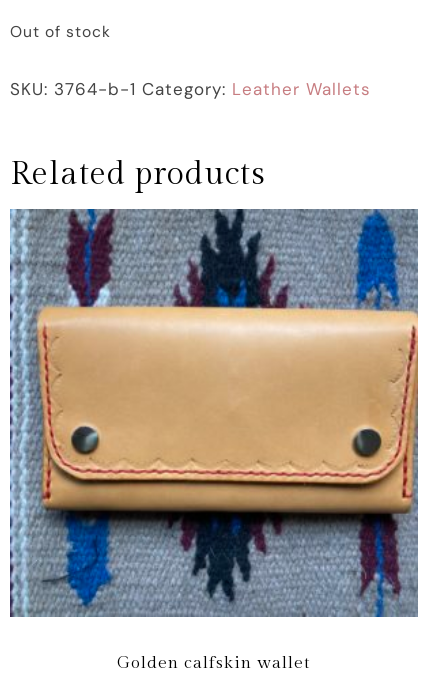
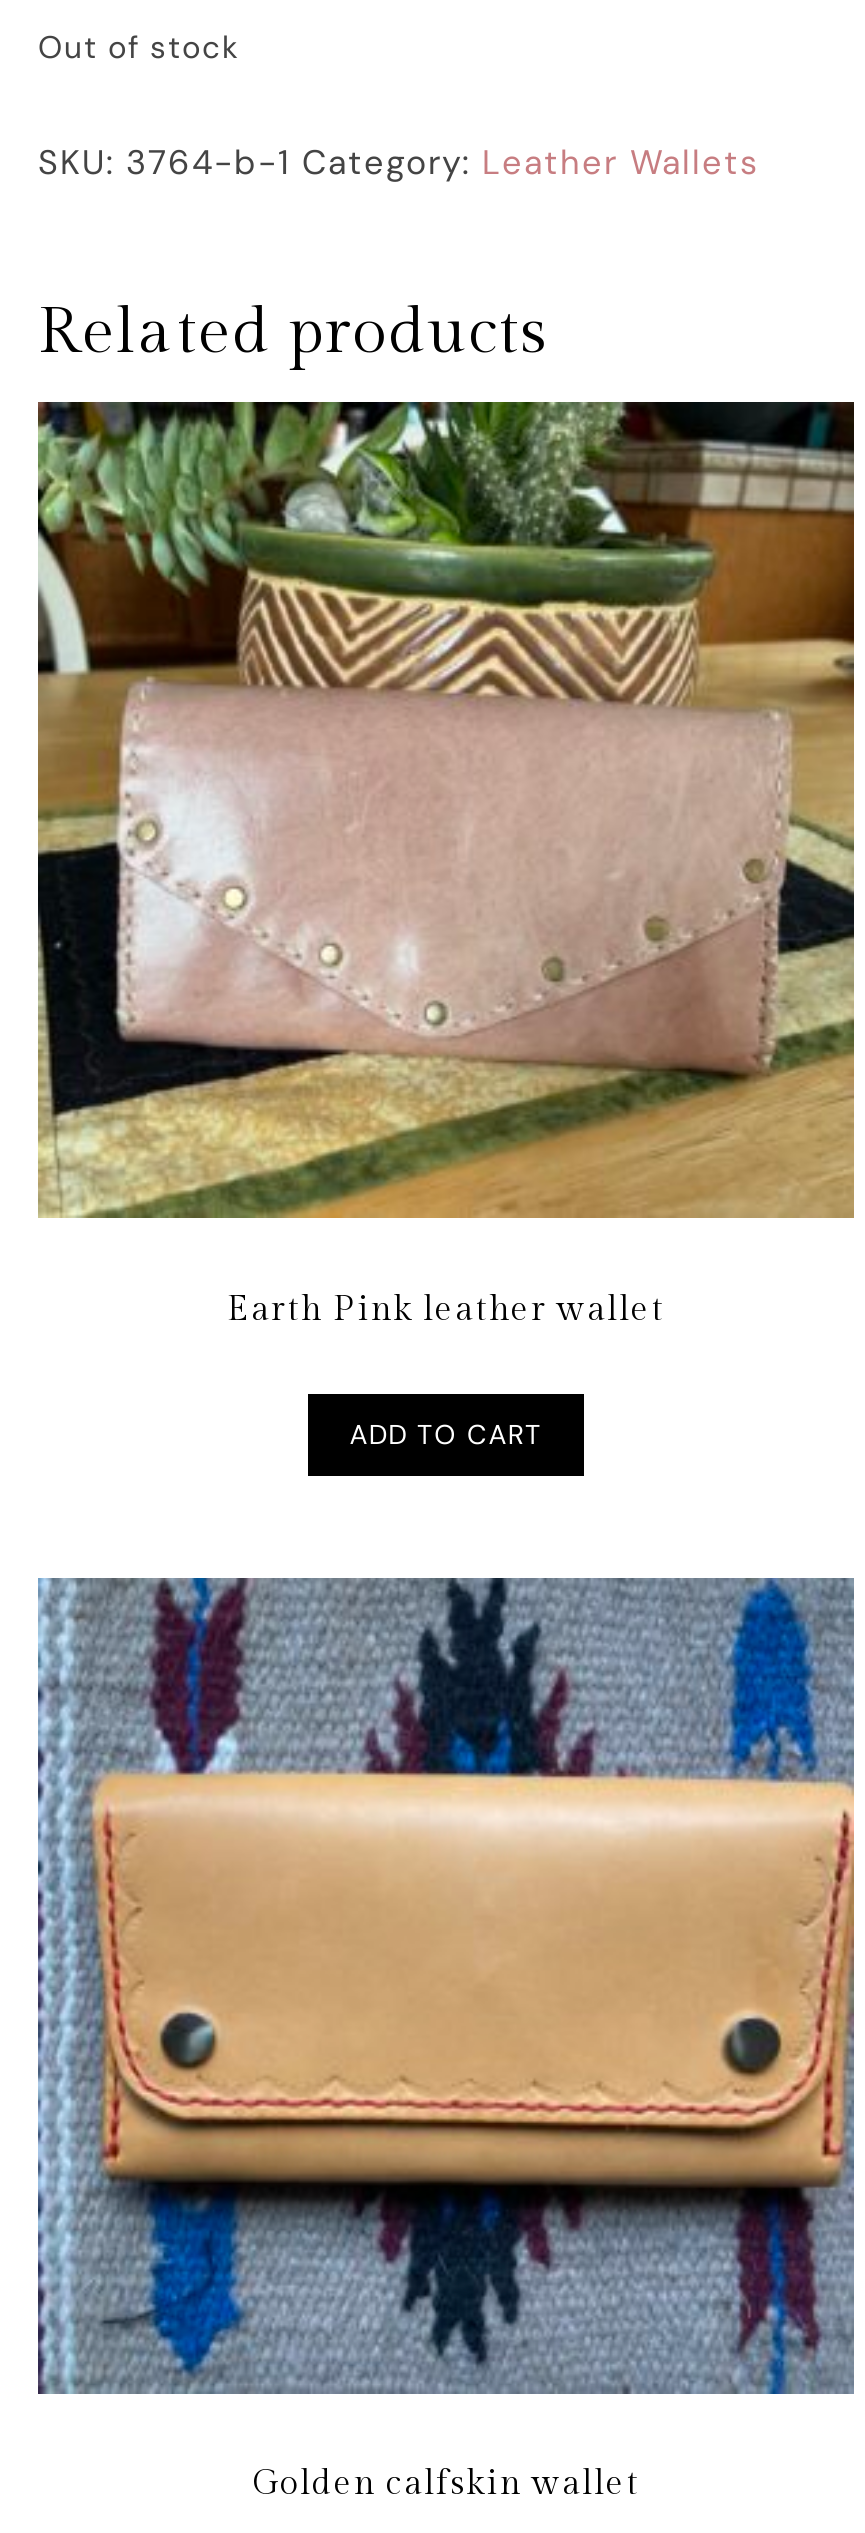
+ [image]
+ Earth Pink leather wallet
+ ADD TO CART
